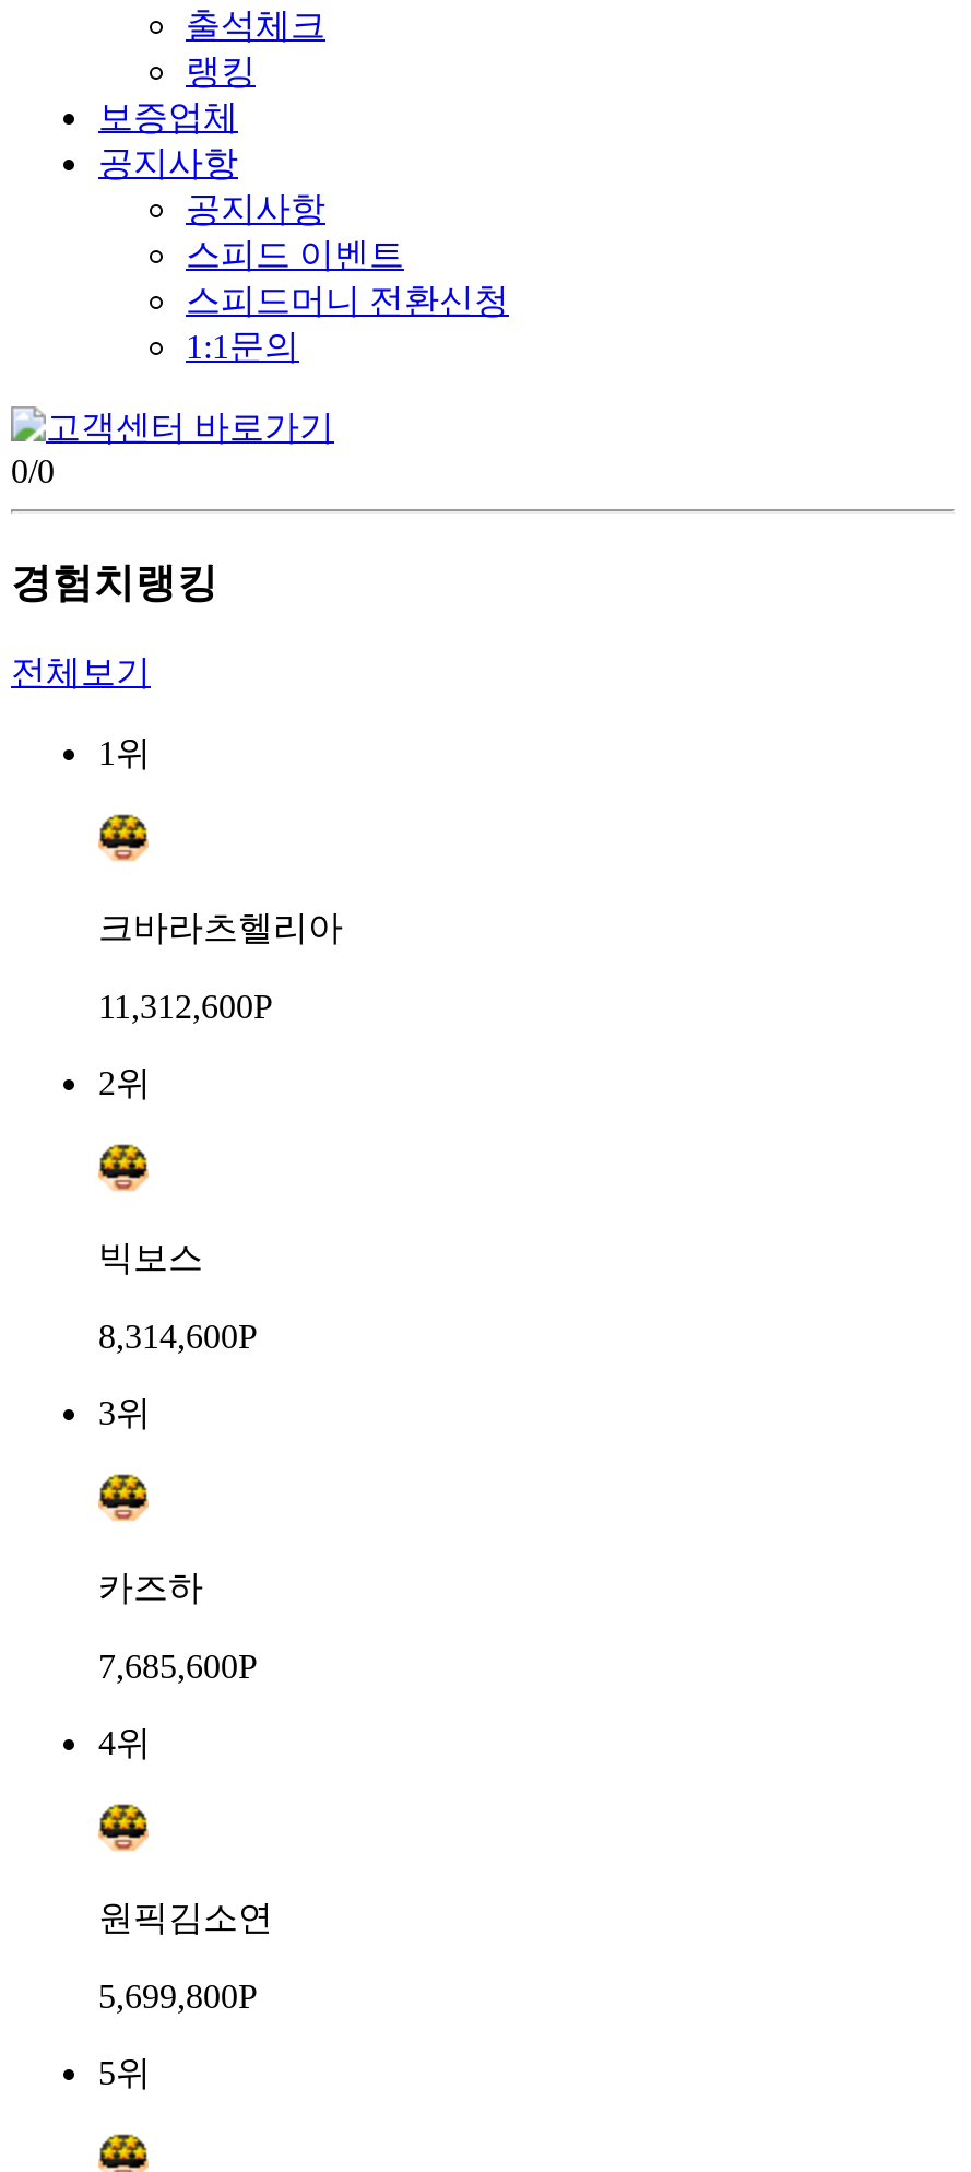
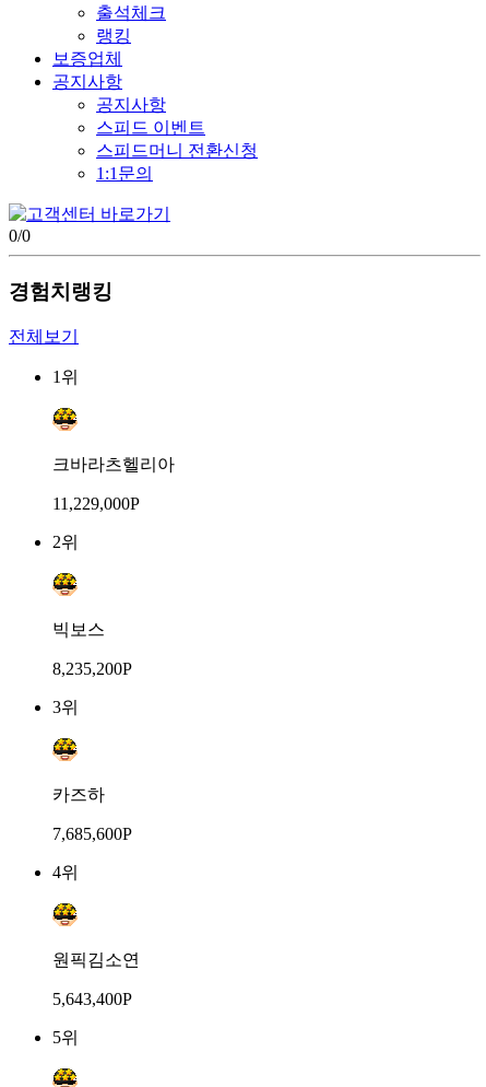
- 11,312,600P
+ 11,229,000P

- 8,314,600P
+ 8,235,200P

- 5,699,800P
+ 5,643,400P
